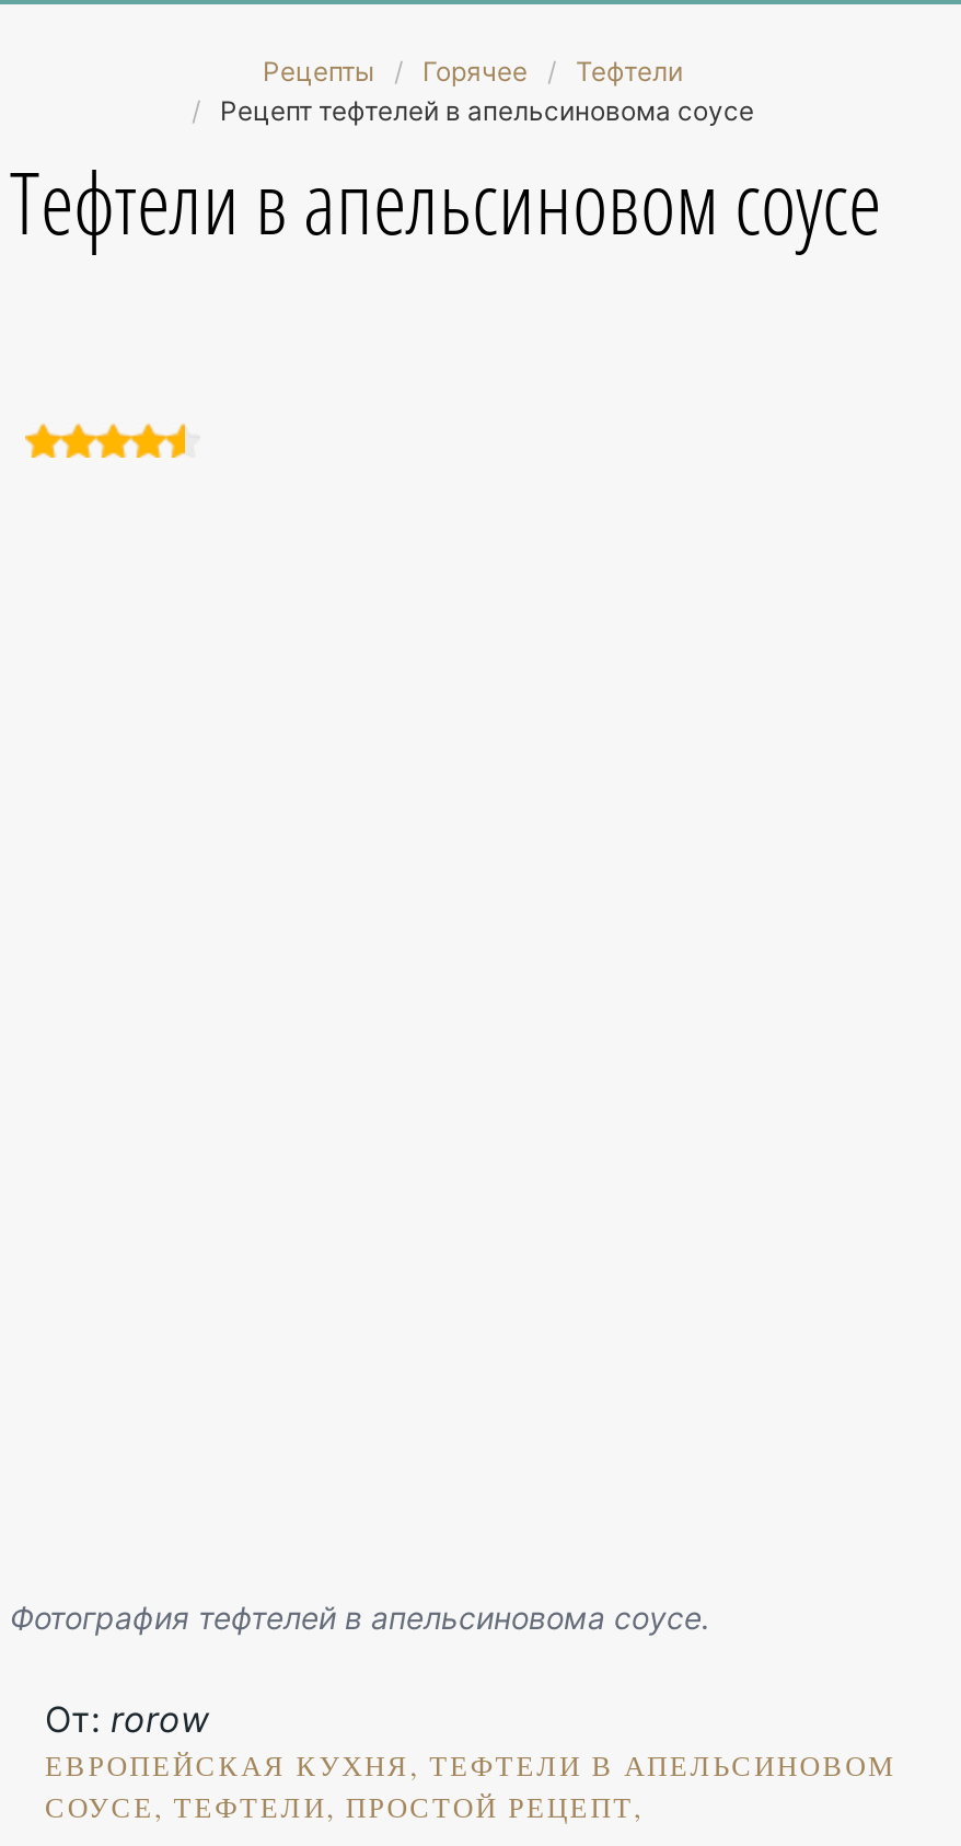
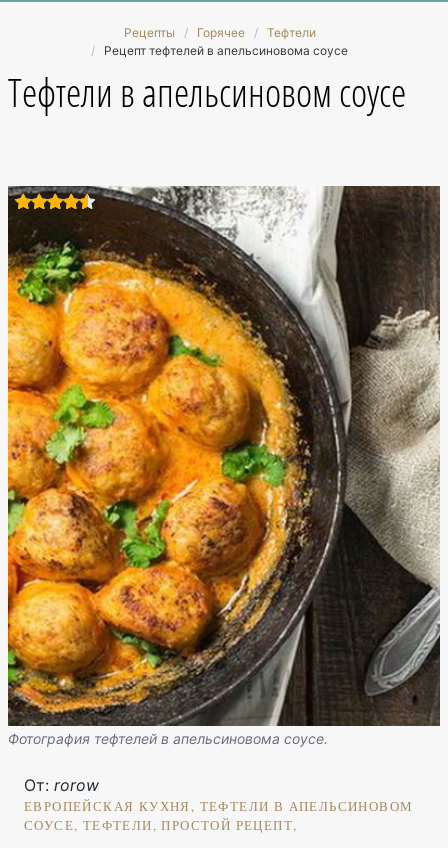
+ [image]
